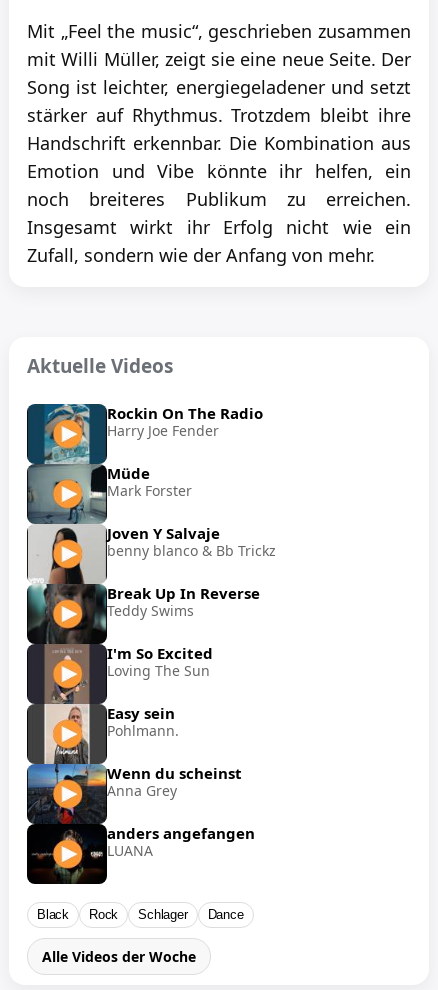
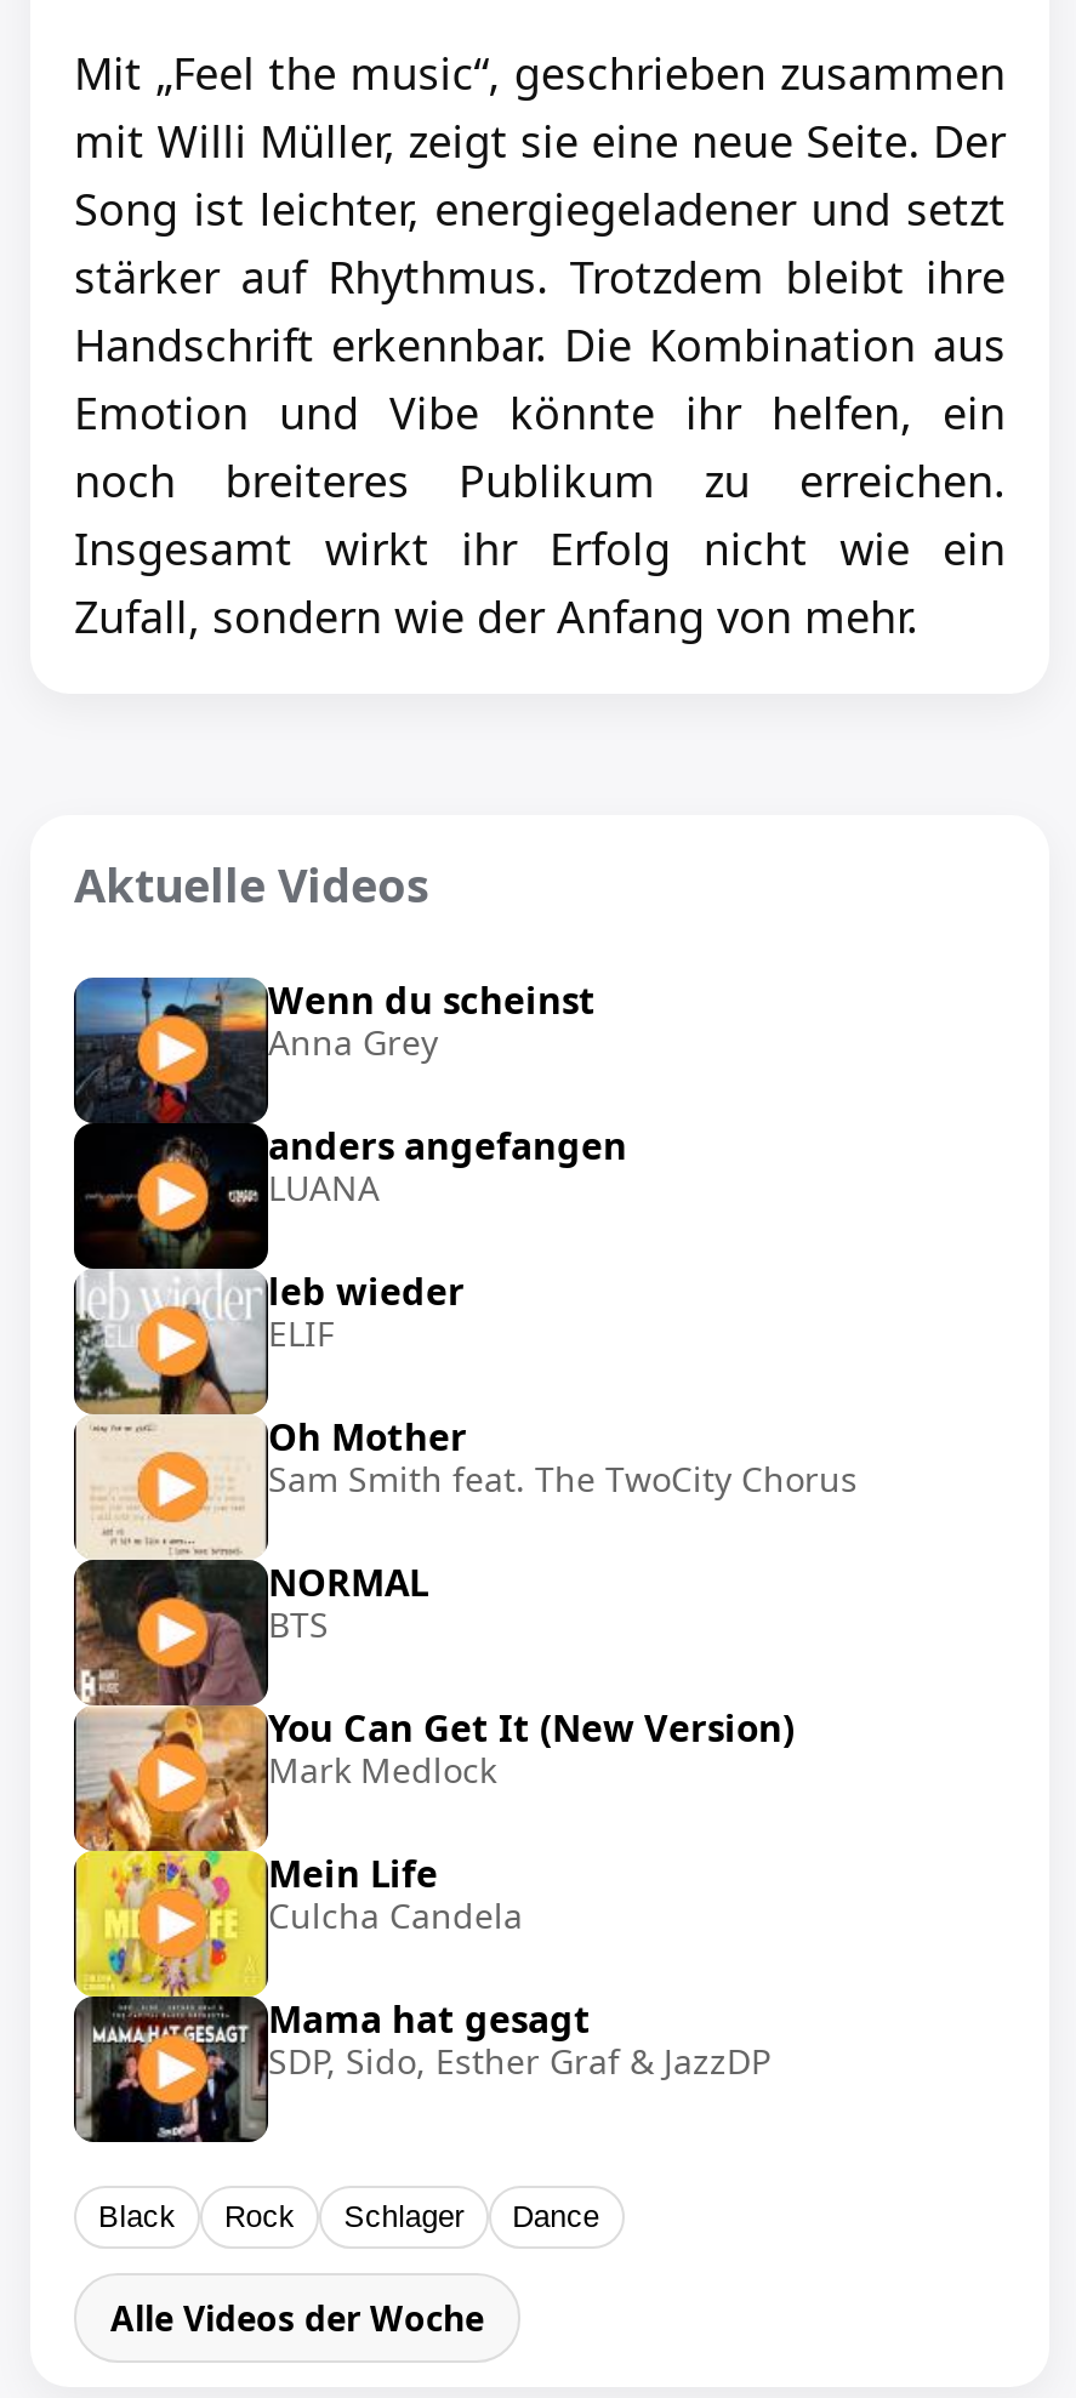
- [image]
+ [image]

- Rockin On The Radio
- Harry Joe Fender
- Müde
- Mark Forster
- Joven Y Salvaje
- benny blanco & Bb Trickz
- Break Up In Reverse
- Teddy Swims
- I'm So Excited
- Loving The Sun
- Easy sein
- Pohlmann.

moved up: Wenn du scheinst | Anna Grey | anders angefangen | LUANA

+ leb wieder
+ ELIF
+ Oh Mother
+ Sam Smith feat. The TwoCity Chorus
+ NORMAL
+ BTS
+ You Can Get It (New Version)
+ Mark Medlock
+ Mein Life
+ Culcha Candela
+ Mama hat gesagt
+ SDP, Sido, Esther Graf & JazzDP
